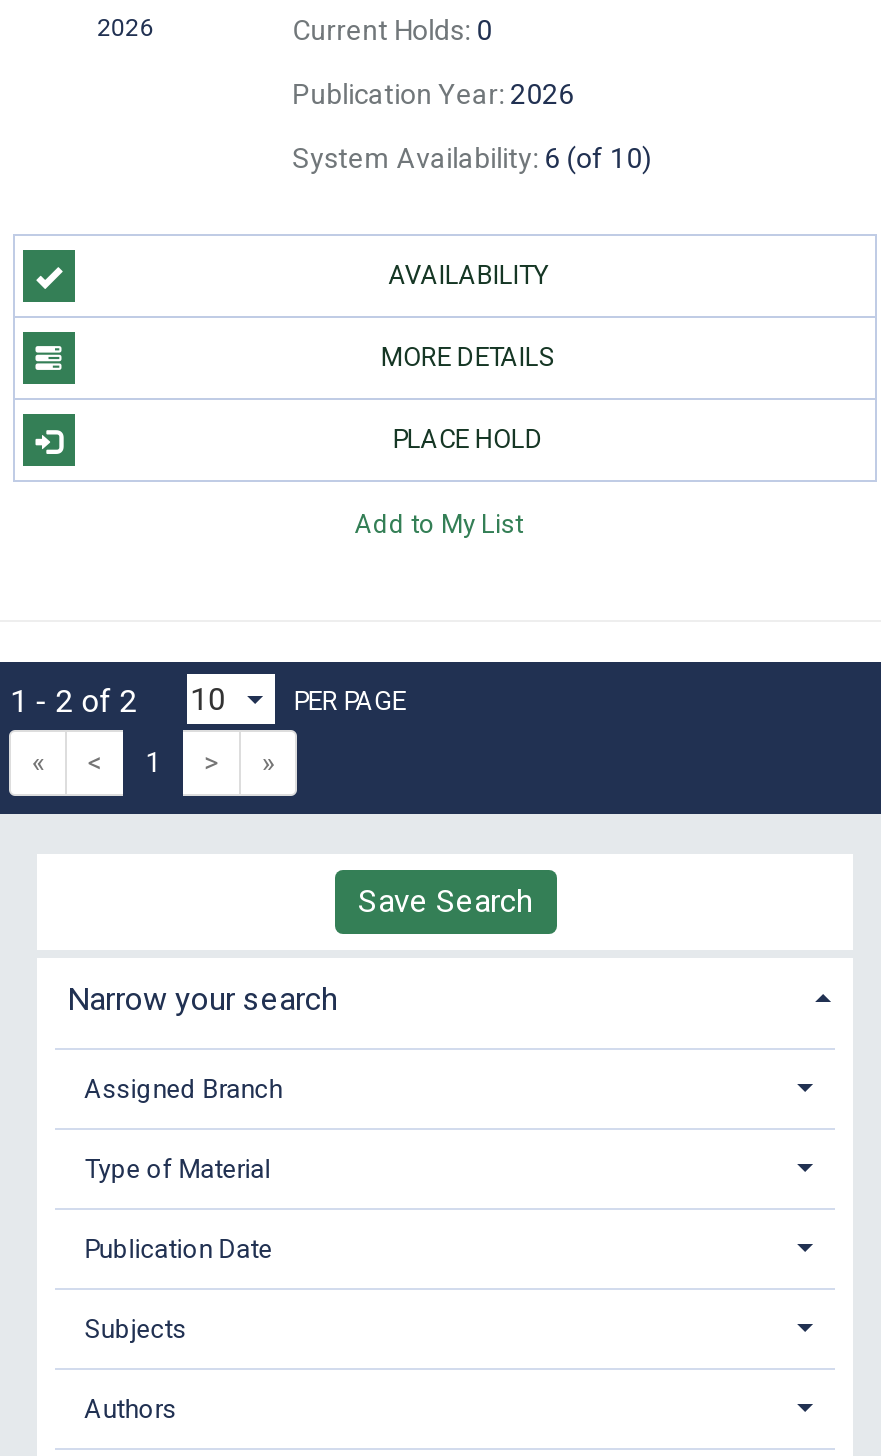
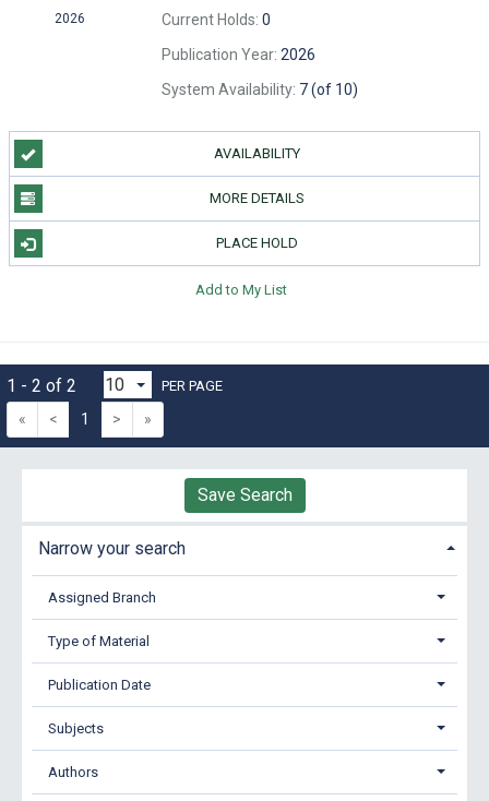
- System Availability: 6 (of 10)
+ System Availability: 7 (of 10)
